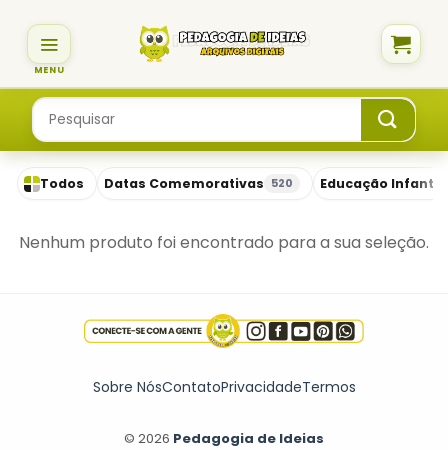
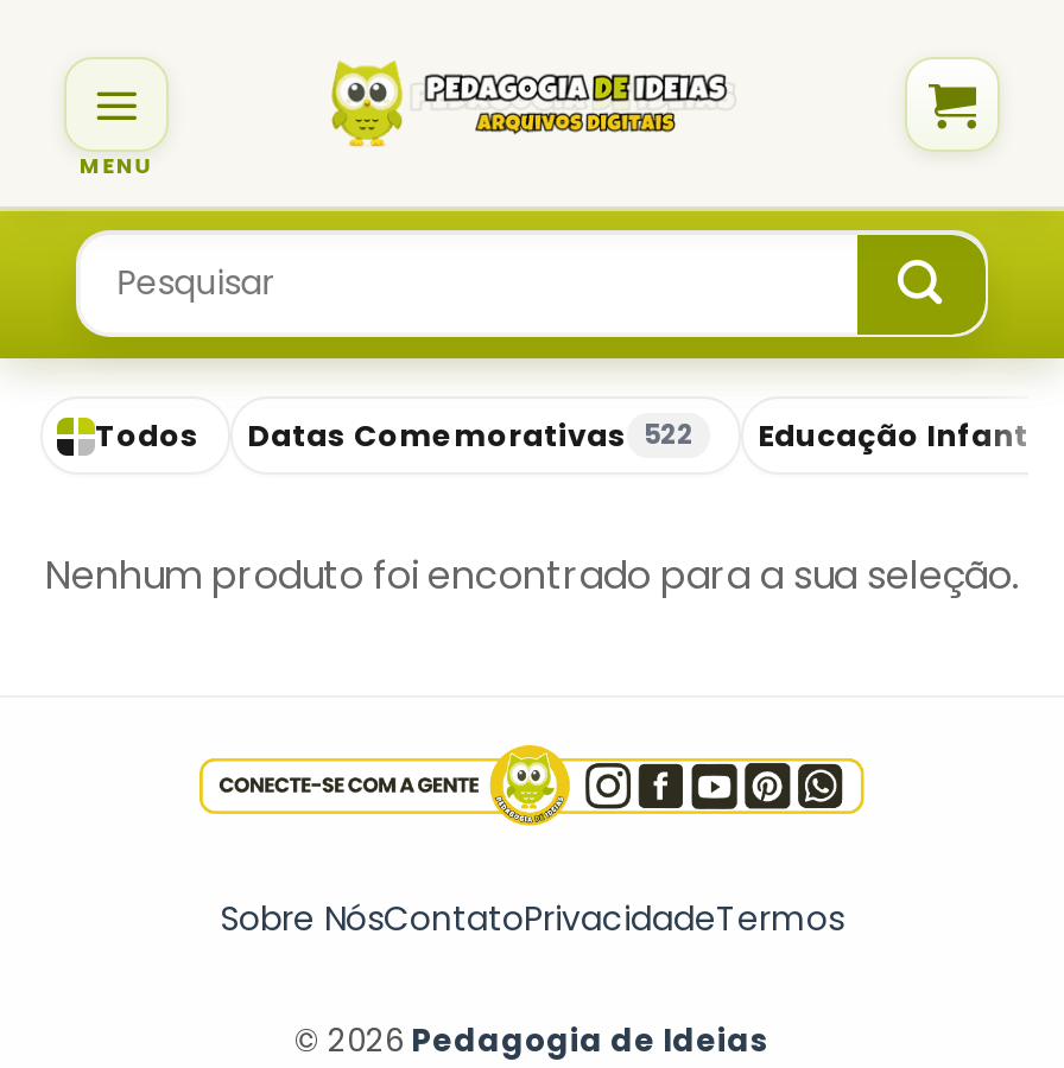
- Datas Comemorativas 520
+ Datas Comemorativas 522
